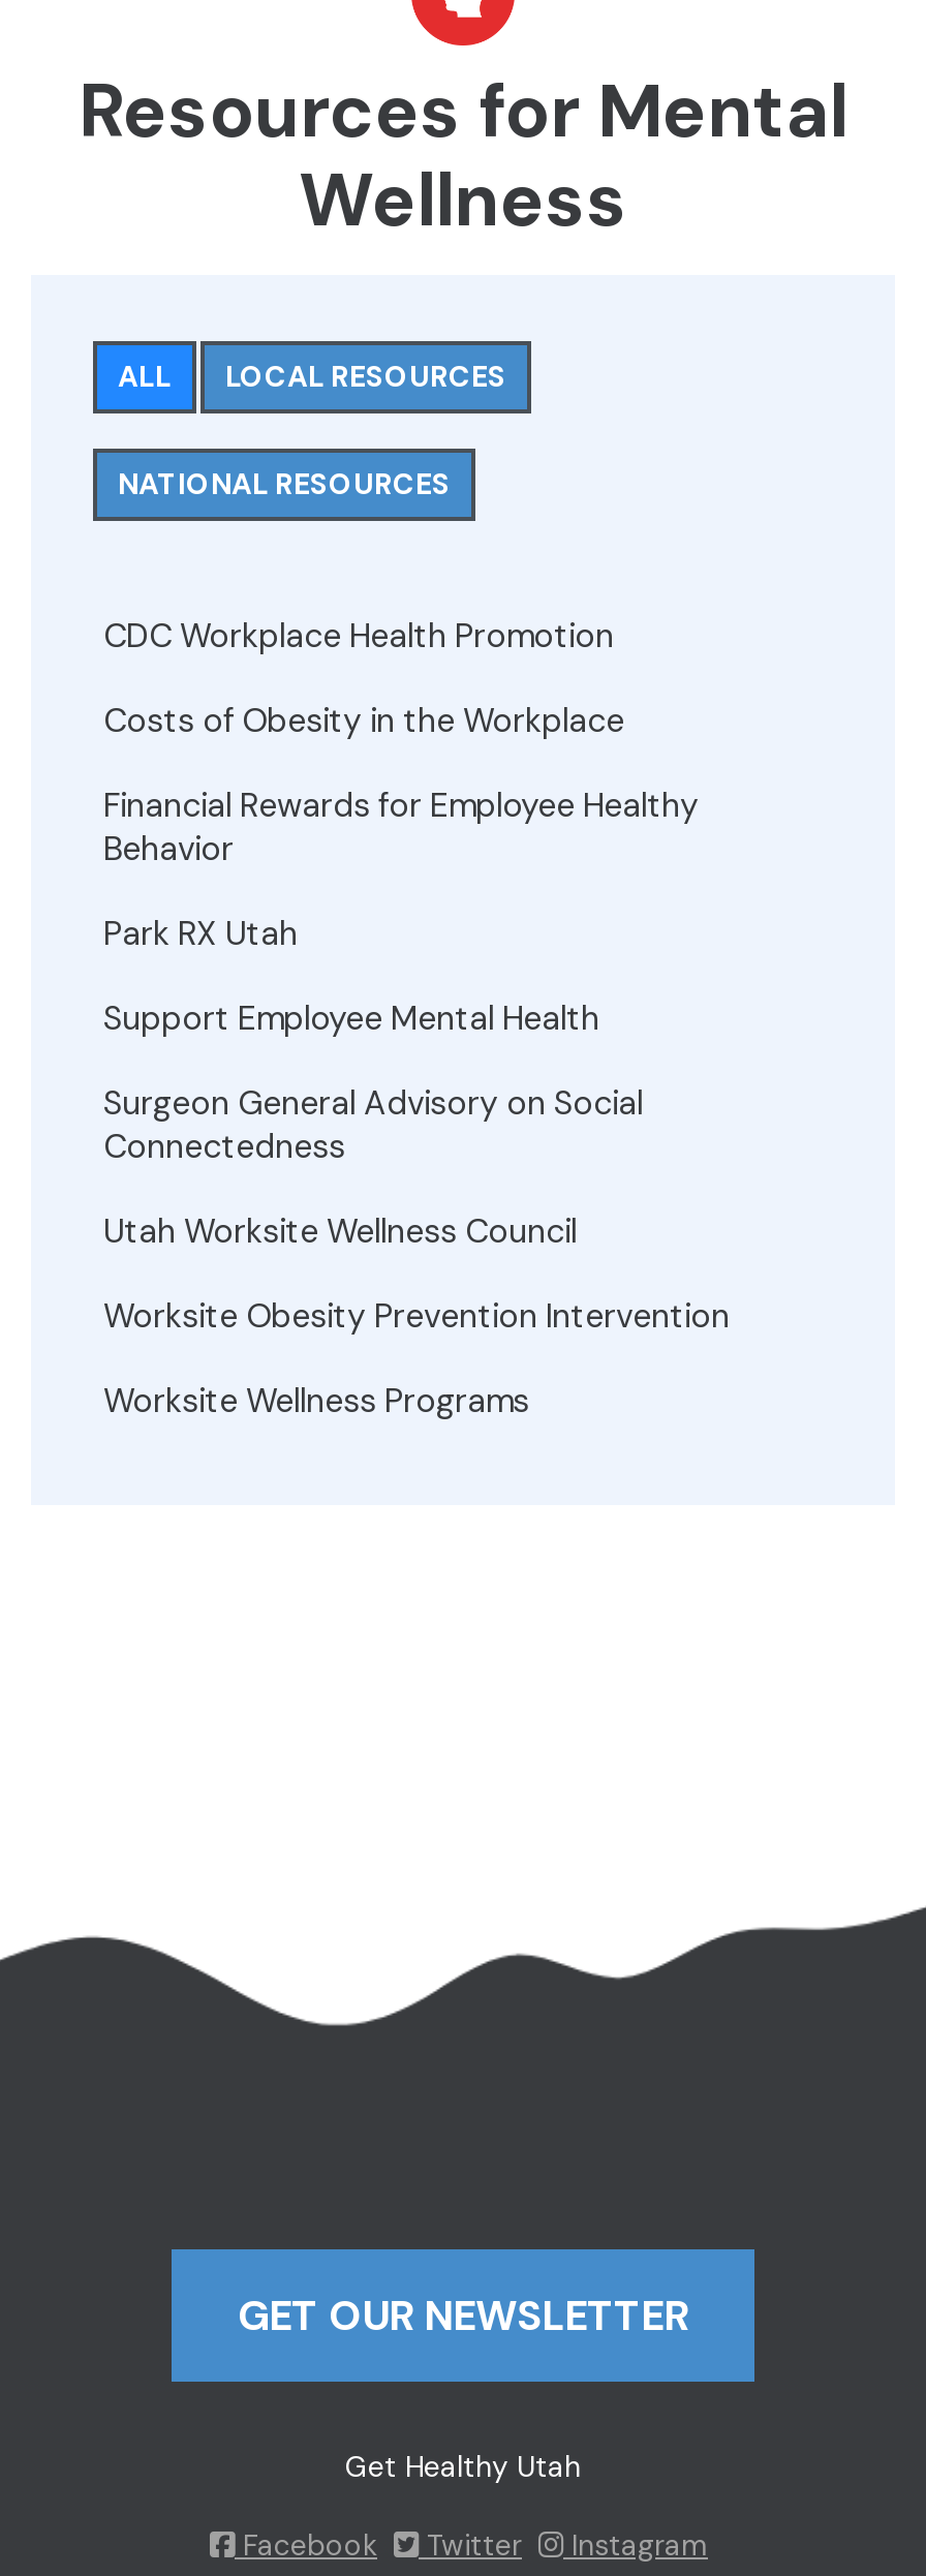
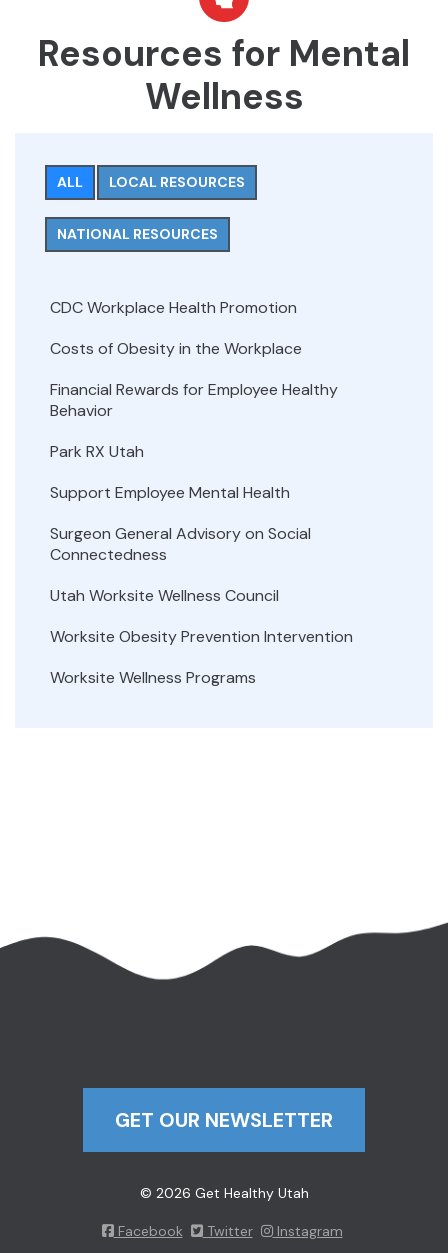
- Get Healthy Utah
+ © 2026 Get Healthy Utah
